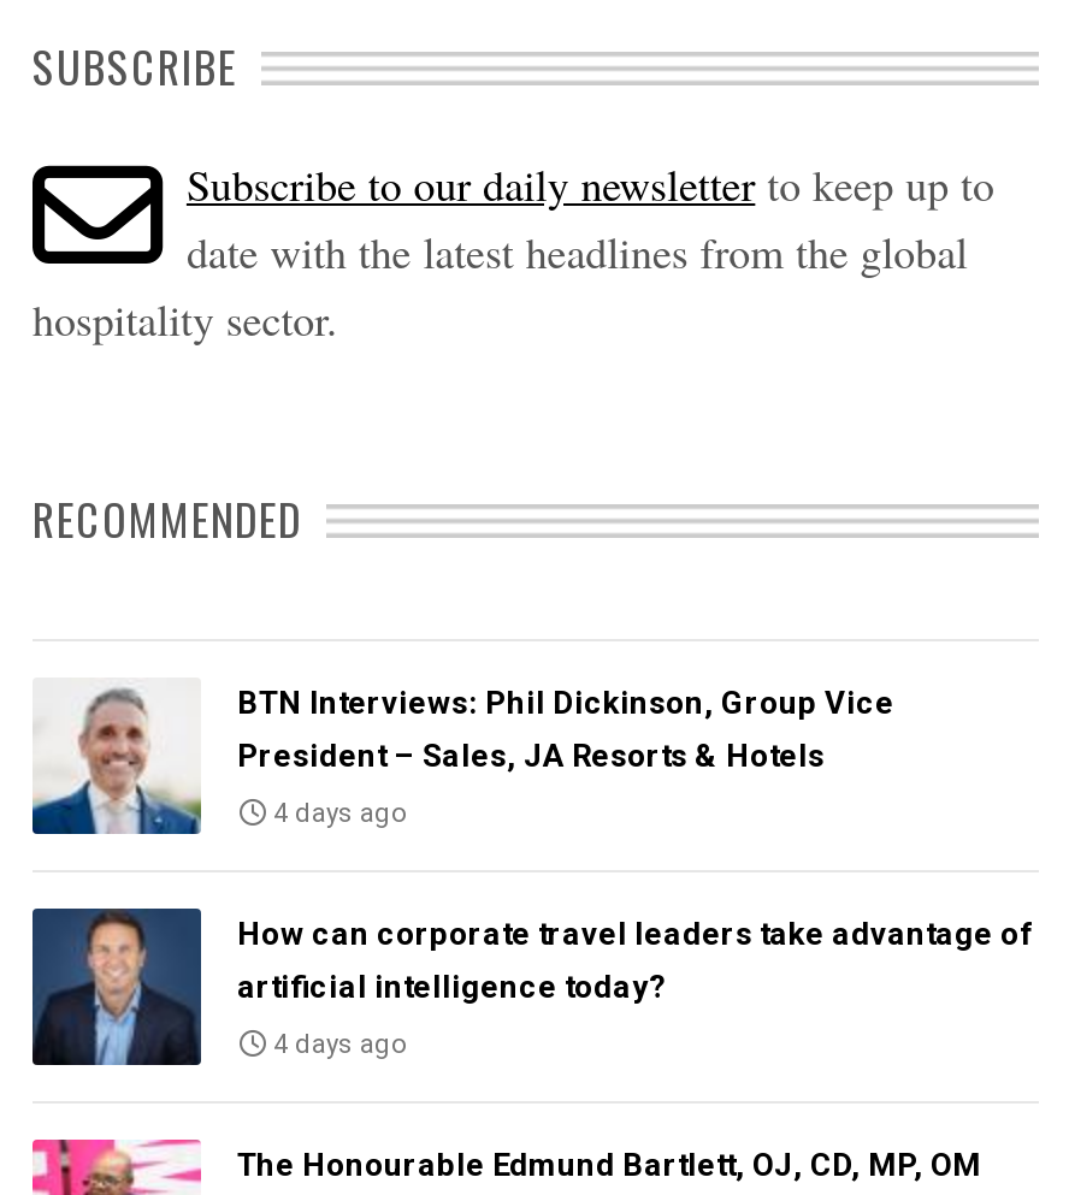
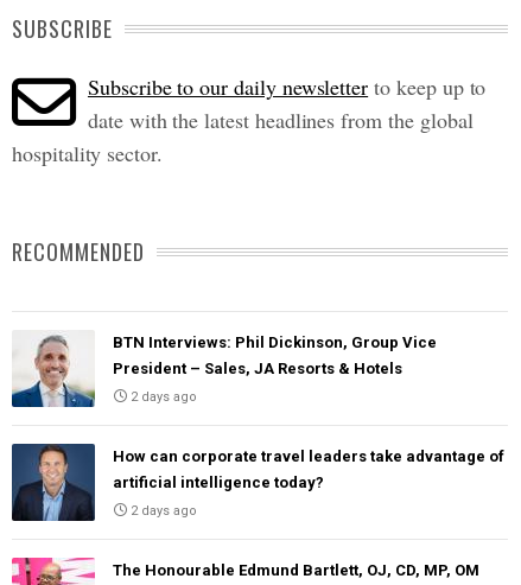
- 4 days ago
+ 2 days ago

- 4 days ago
+ 2 days ago
